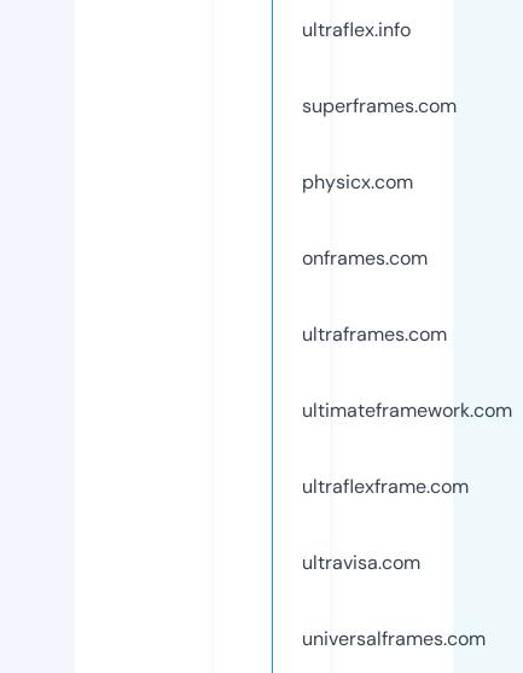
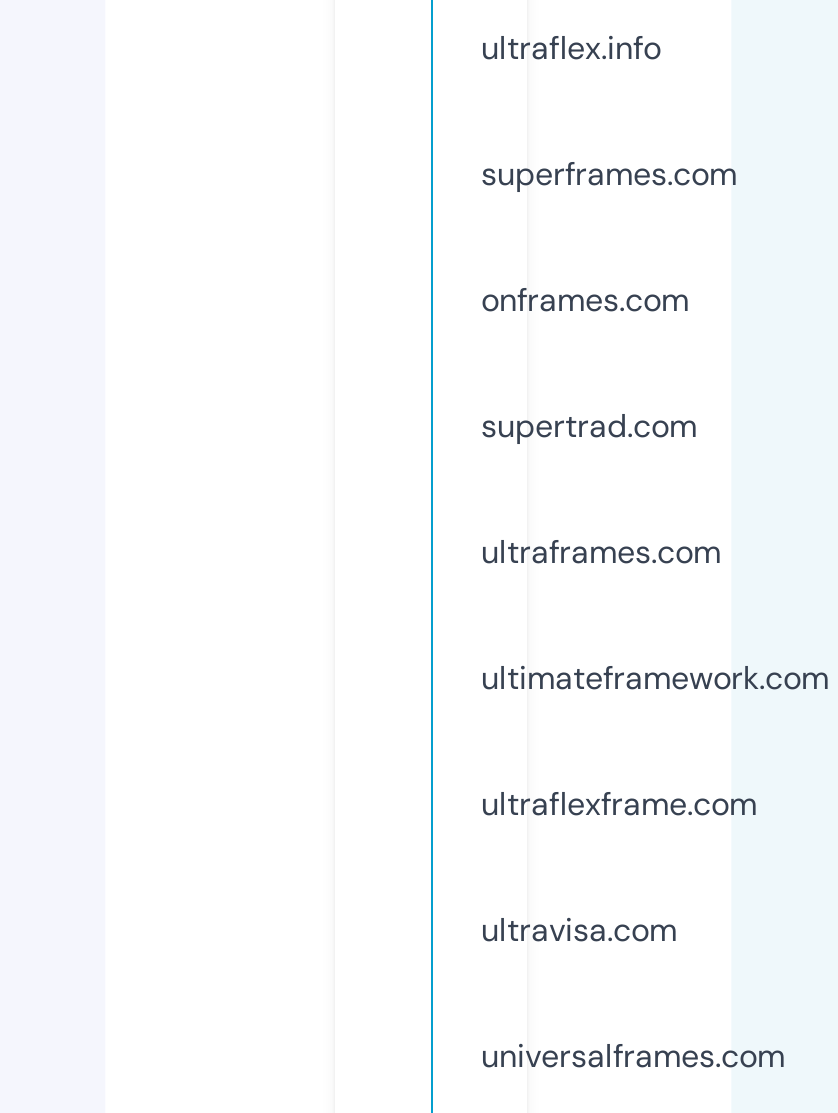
- physicx.com

moved up: onframes.com

+ supertrad.com
